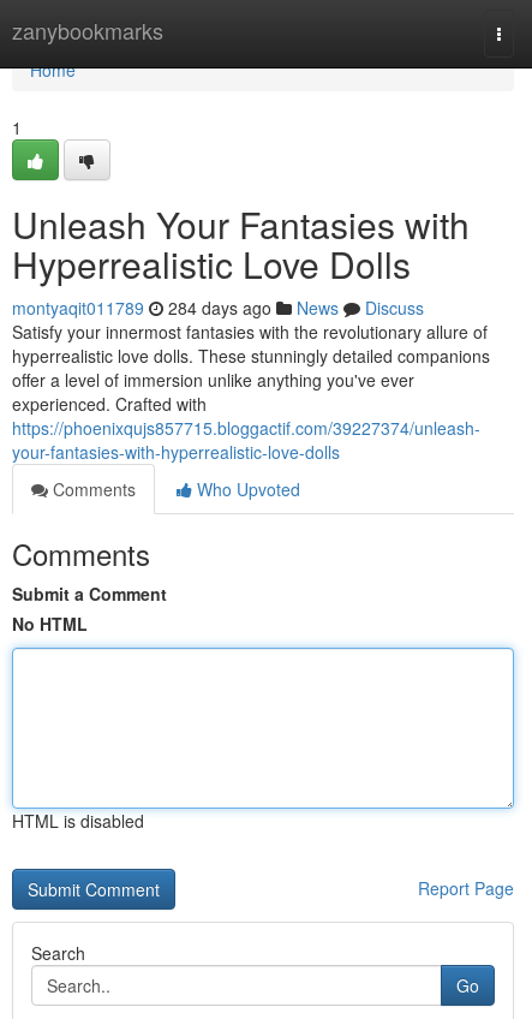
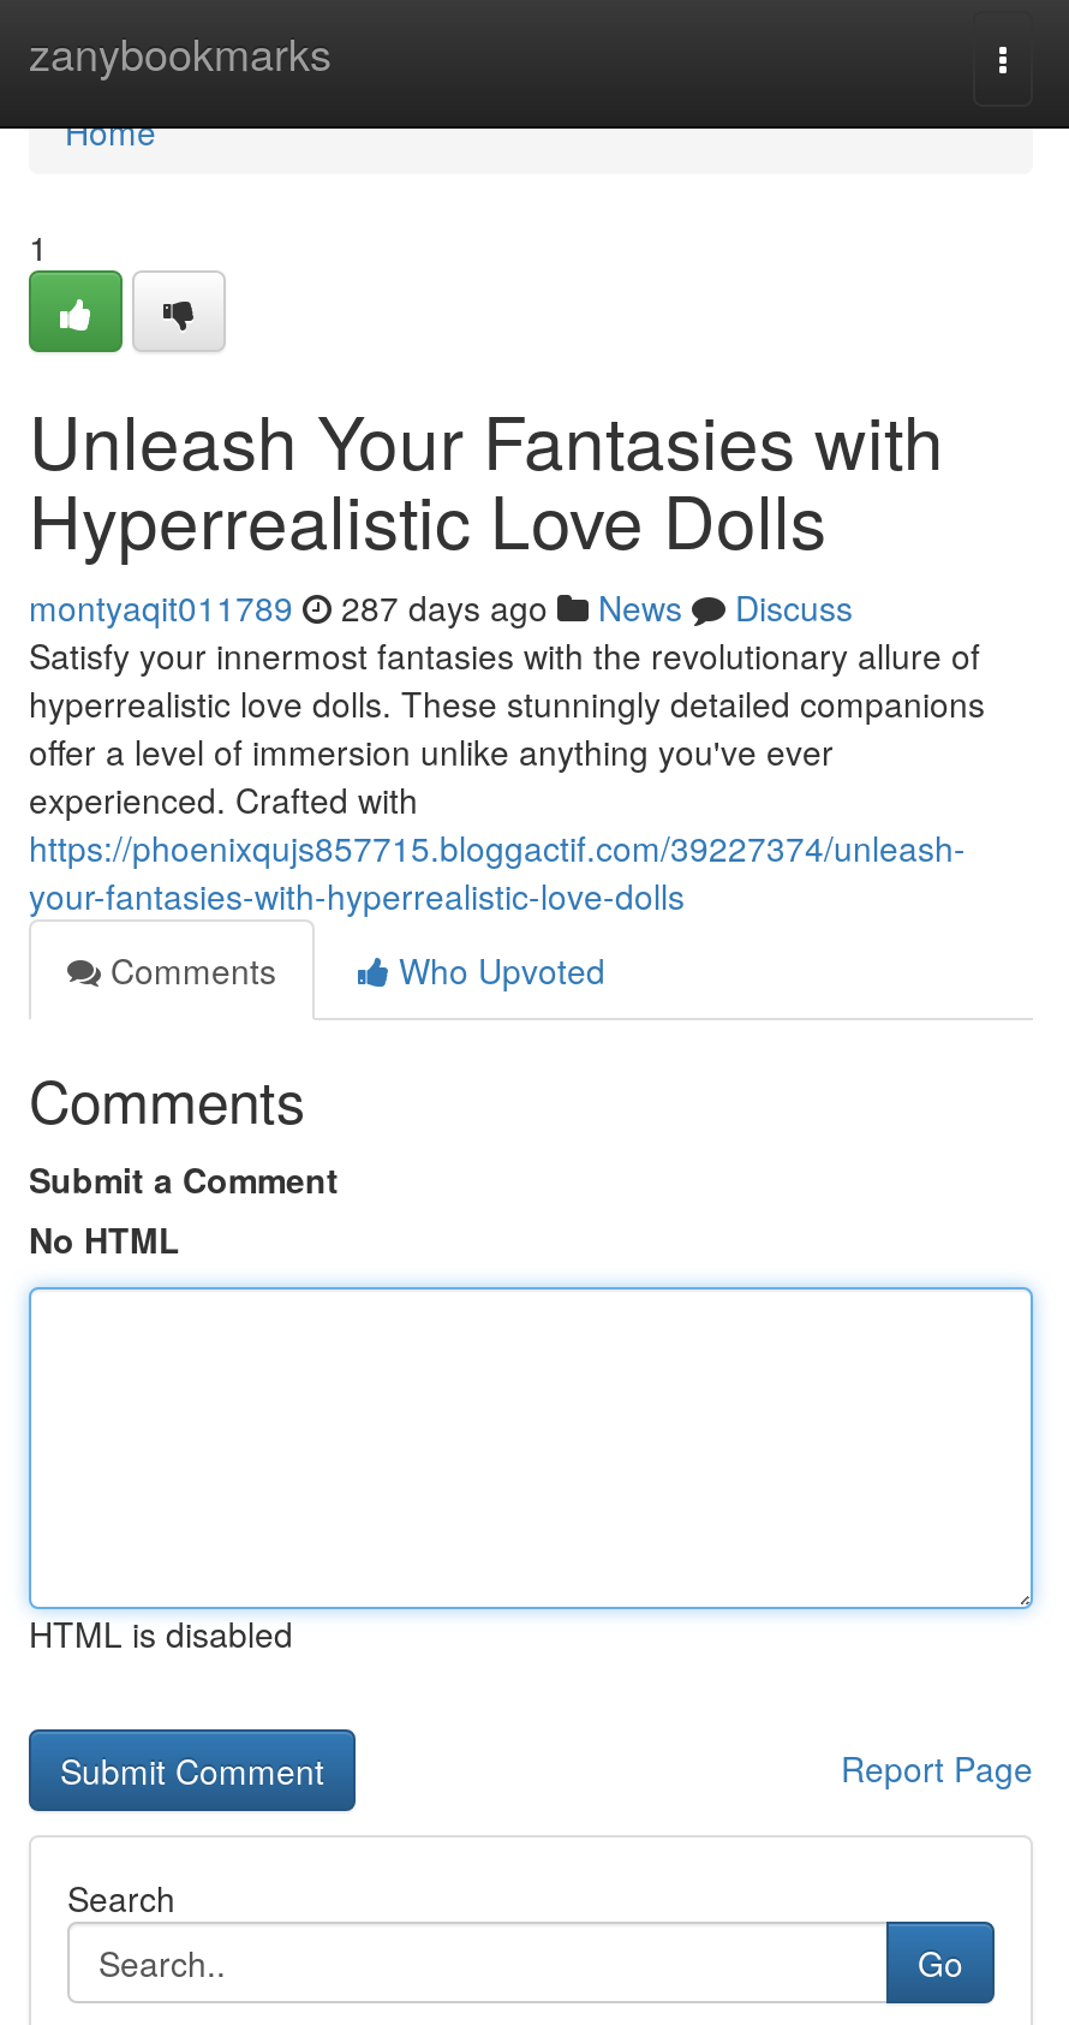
- montyaqit011789 284 days ago News Discuss
+ montyaqit011789 287 days ago News Discuss
